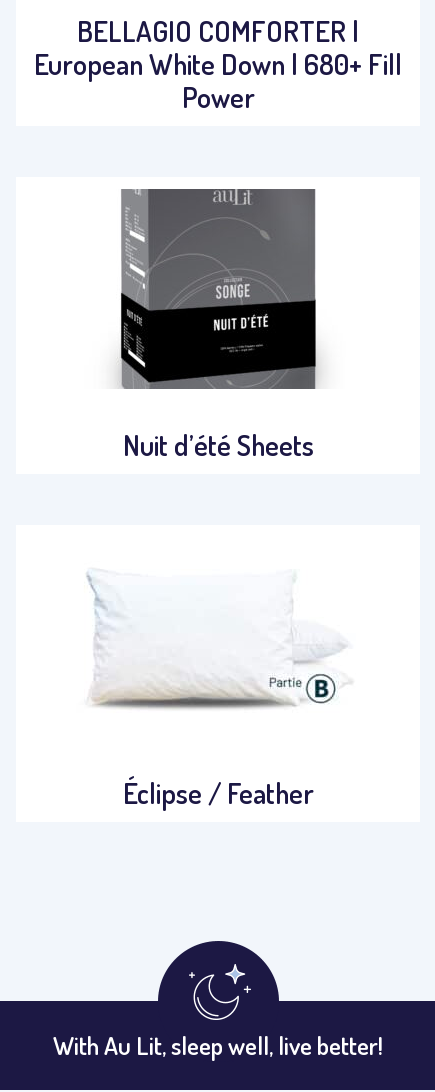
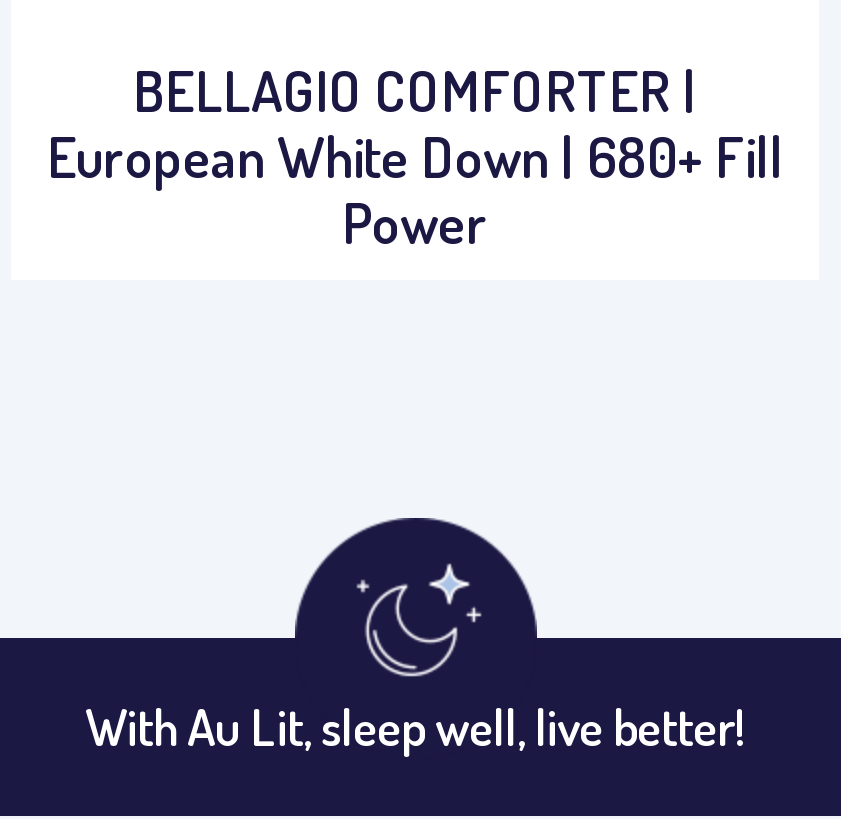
- [image]
- Nuit d’été Sheets

- [image]

- Éclipse / Feather
